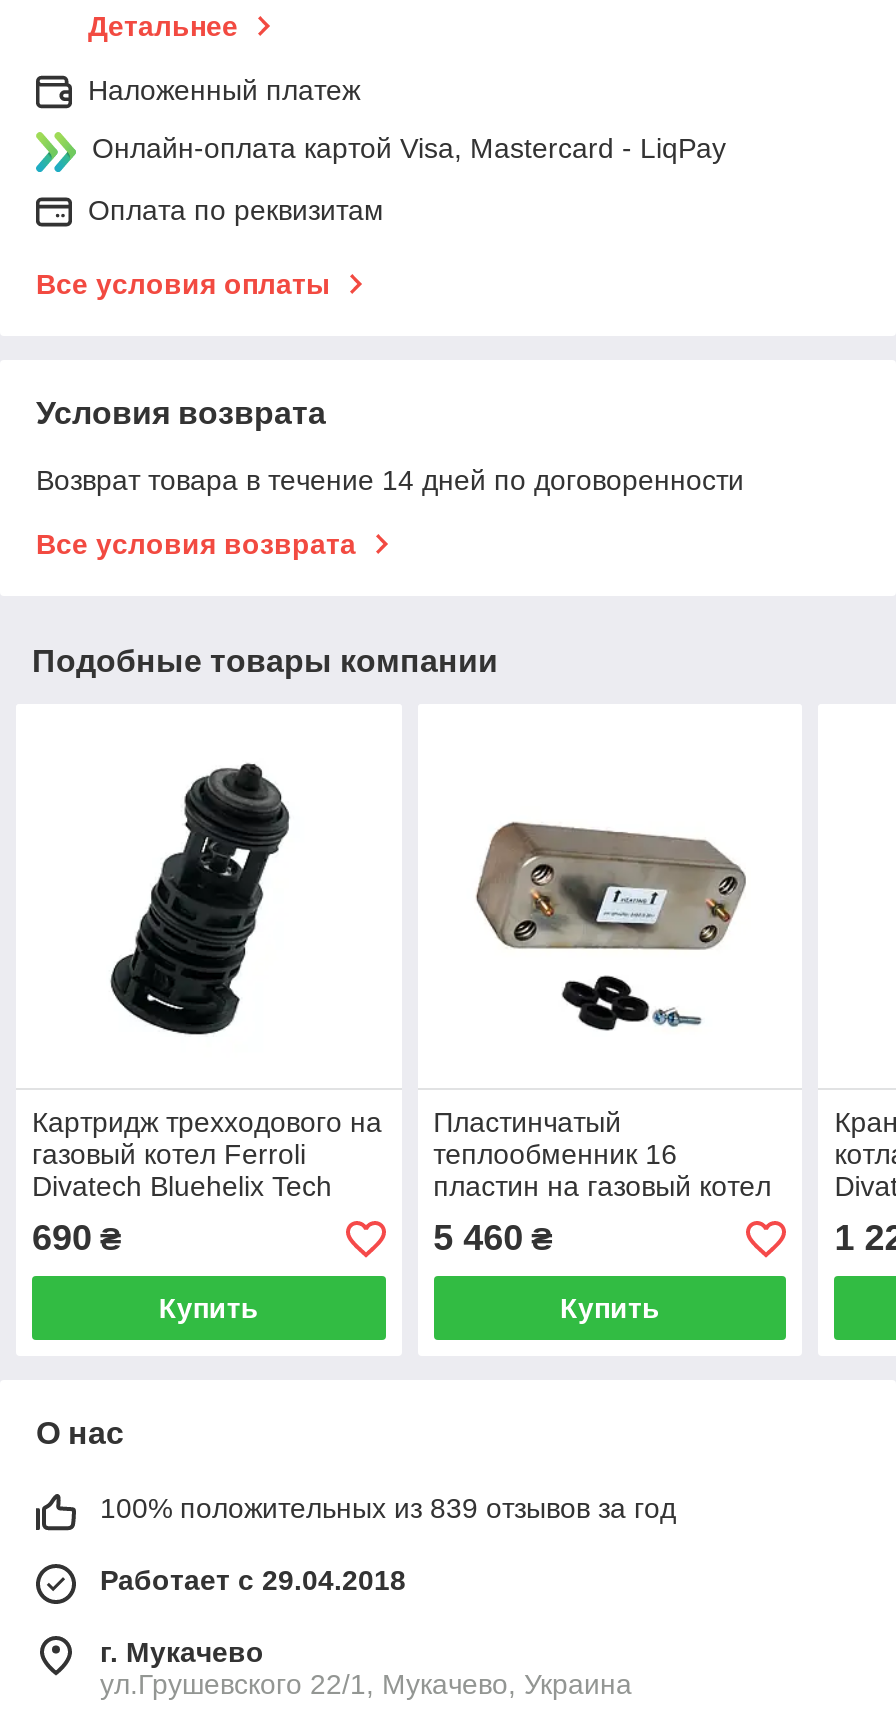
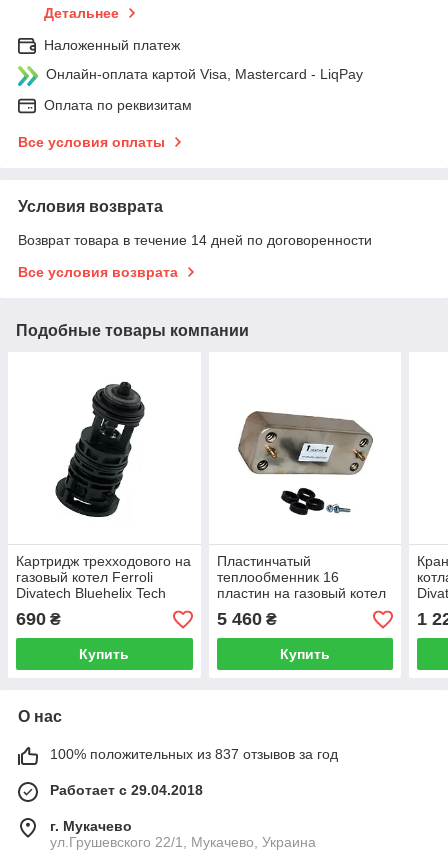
- 100% положительных из 839 отзывов за год
+ 100% положительных из 837 отзывов за год
